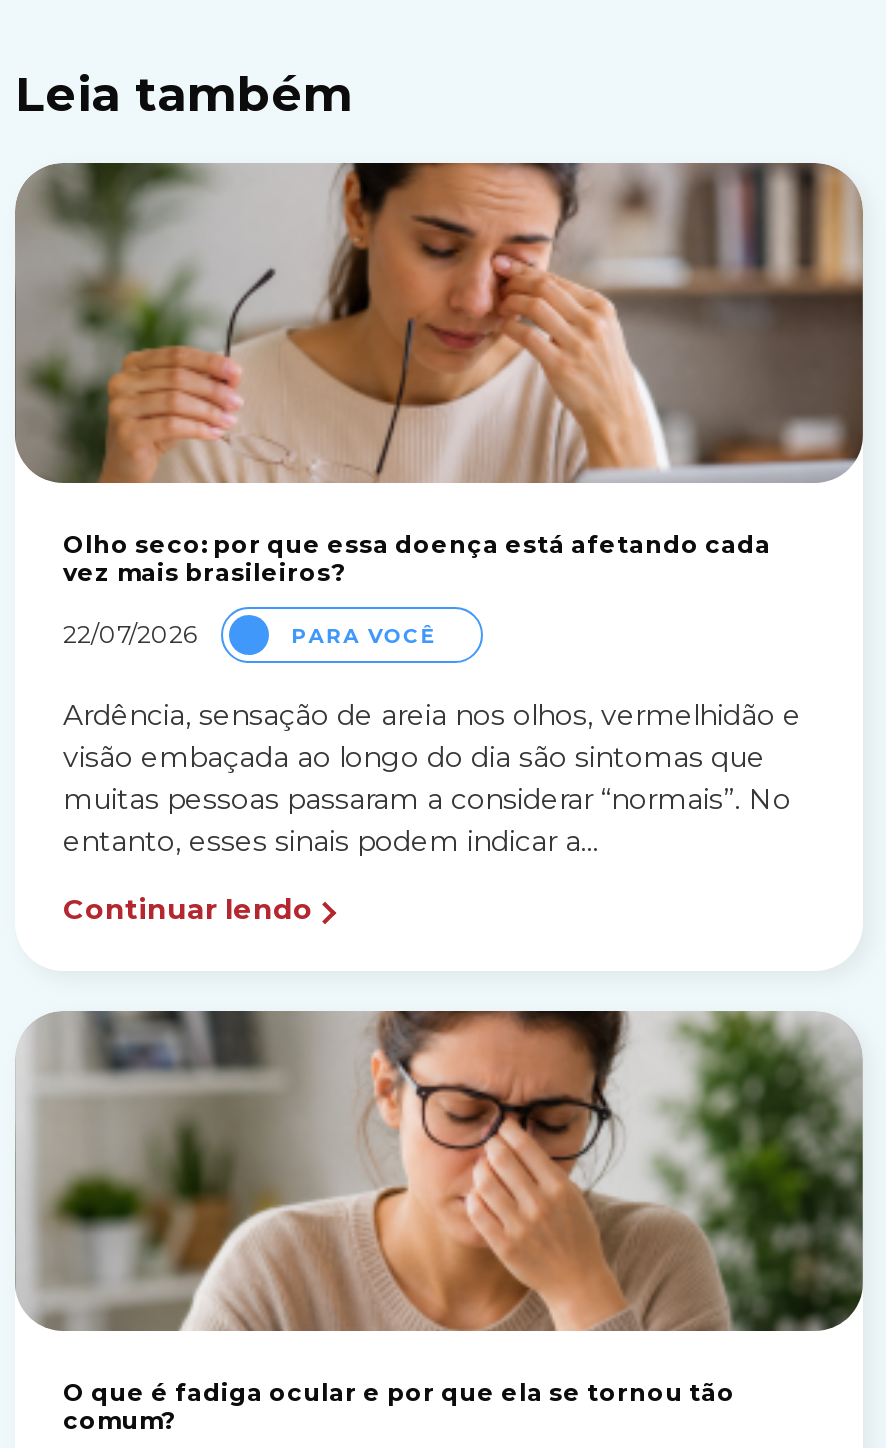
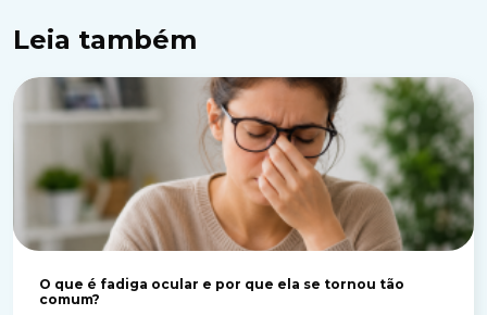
- [image]
- Olho seco: por que essa doença está afetando cada
- vez mais brasileiros?
- 22/07/2026
- PARA VOCÊ
- Ardência, sensação de areia nos olhos, vermelhidão e
- visão embaçada ao longo do dia são sintomas que
- muitas pessoas passaram a considerar “normais”. No
- entanto, esses sinais podem indicar a...
- Continuar lendo
